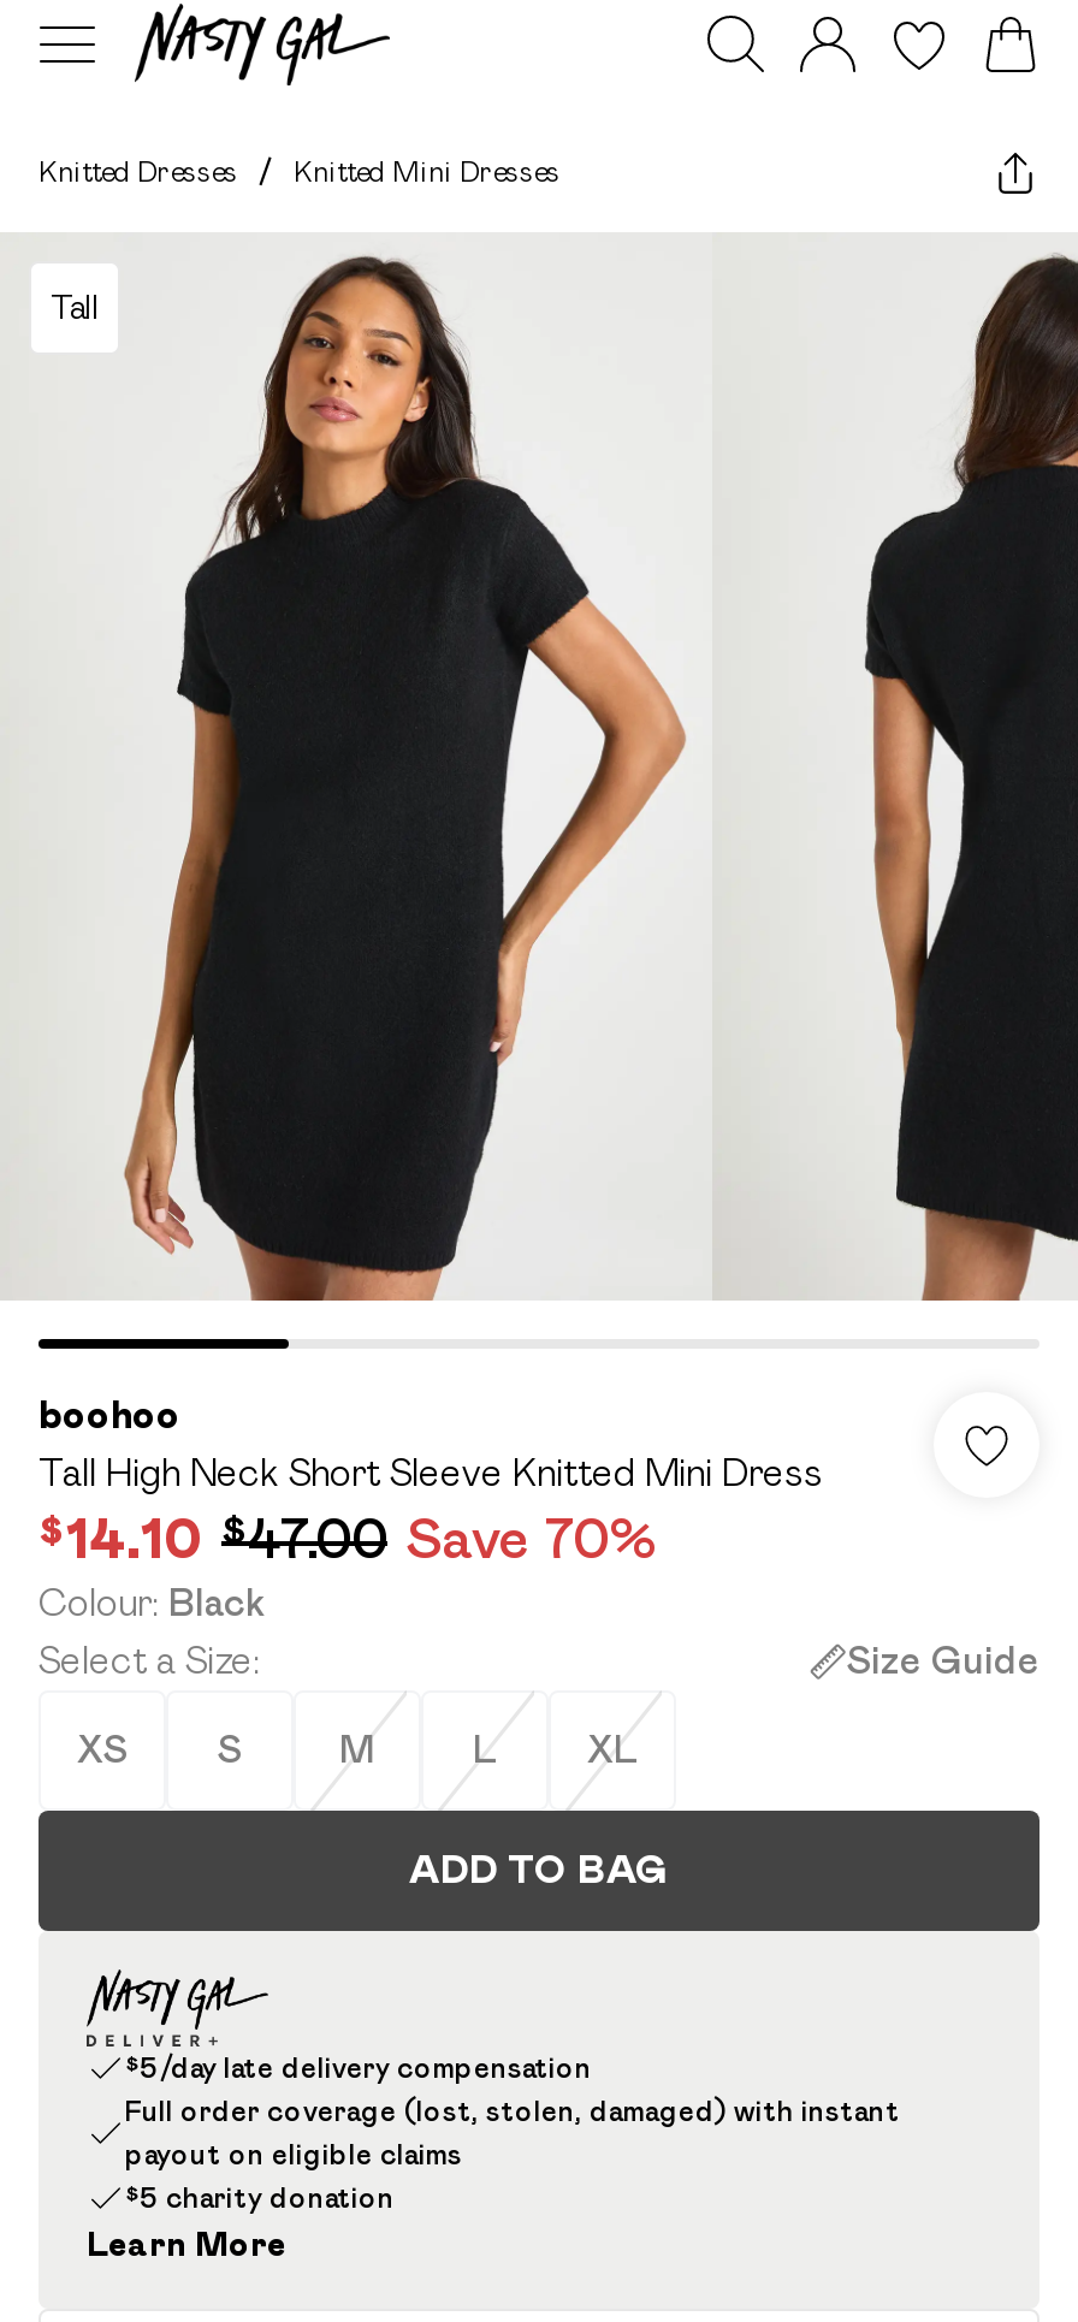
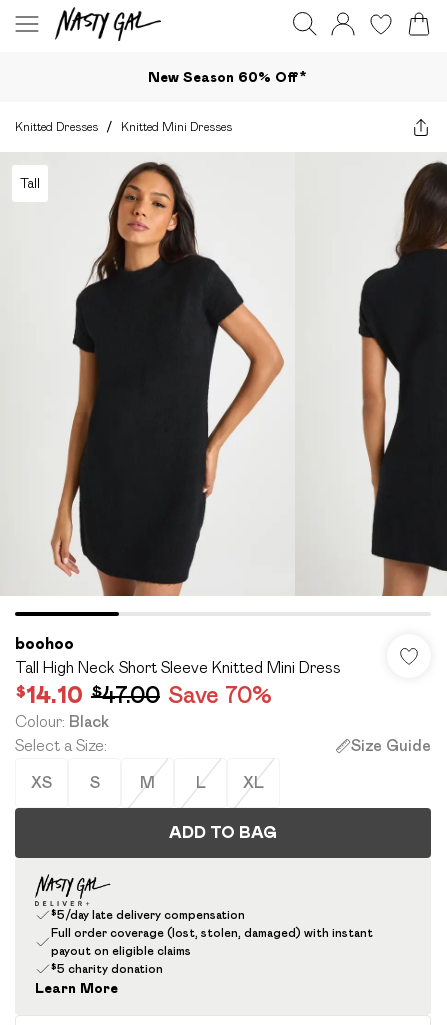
+ New Season 60% Off*
